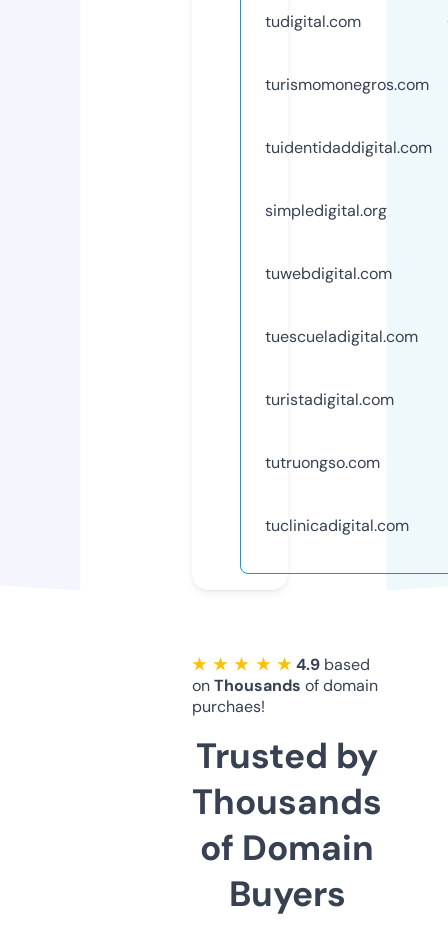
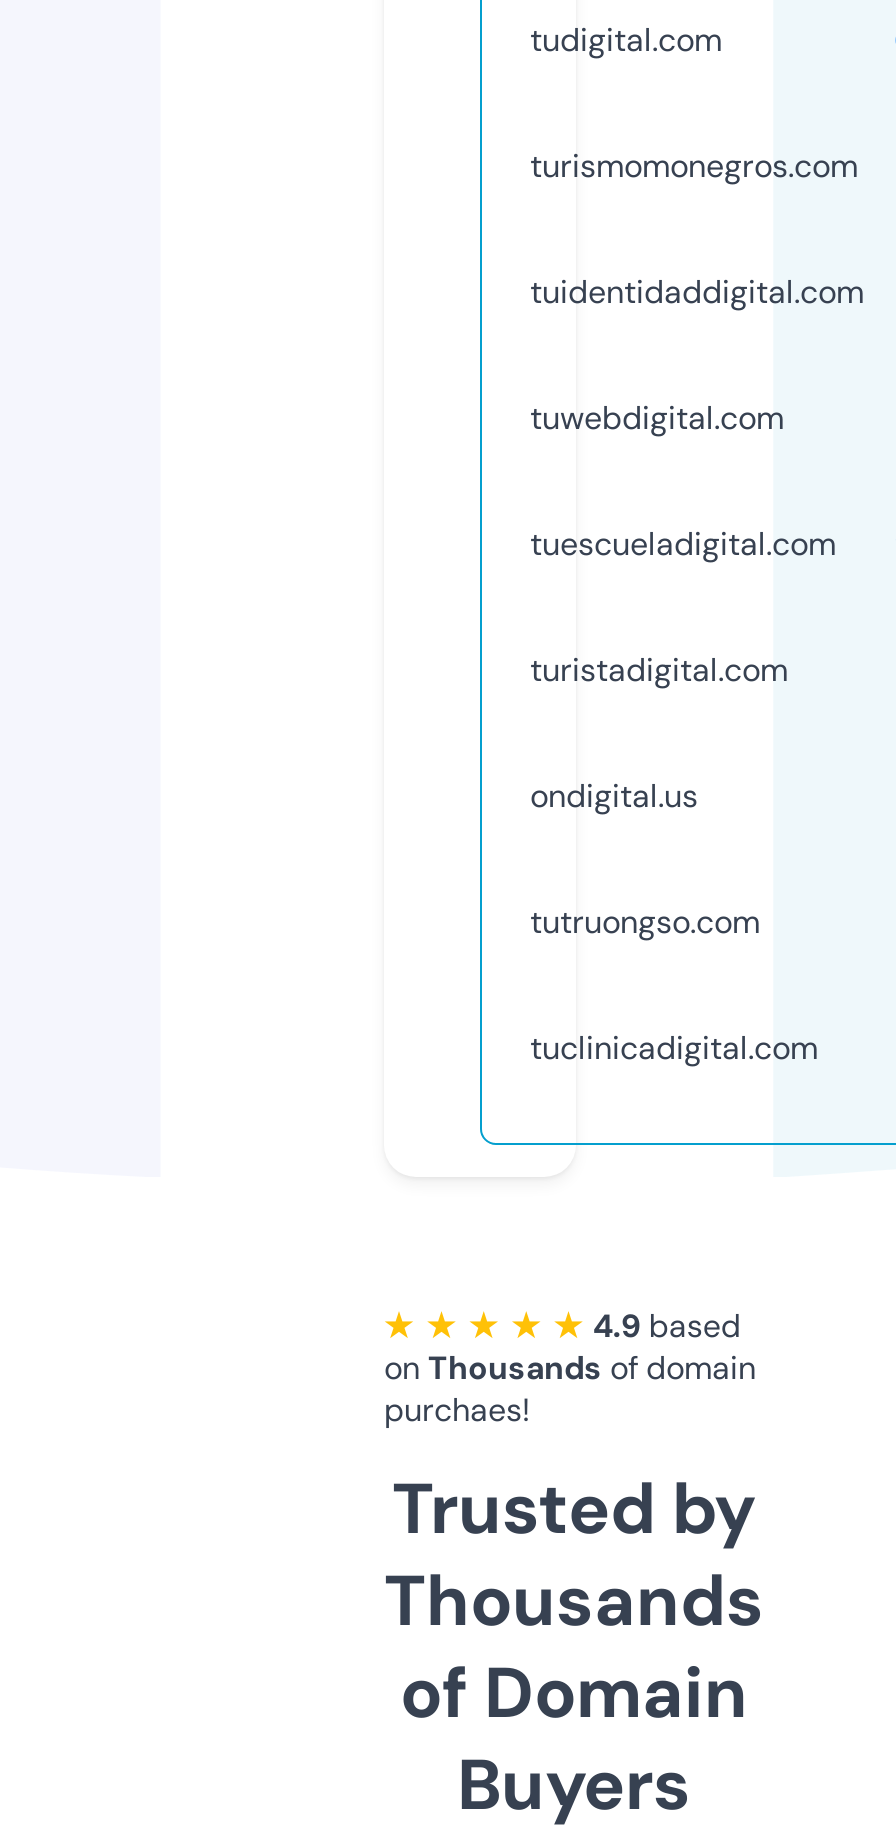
- simpledigital.org

moved up: tuwebdigital.com | tuescueladigital.com | turistadigital.com

+ ondigital.us
